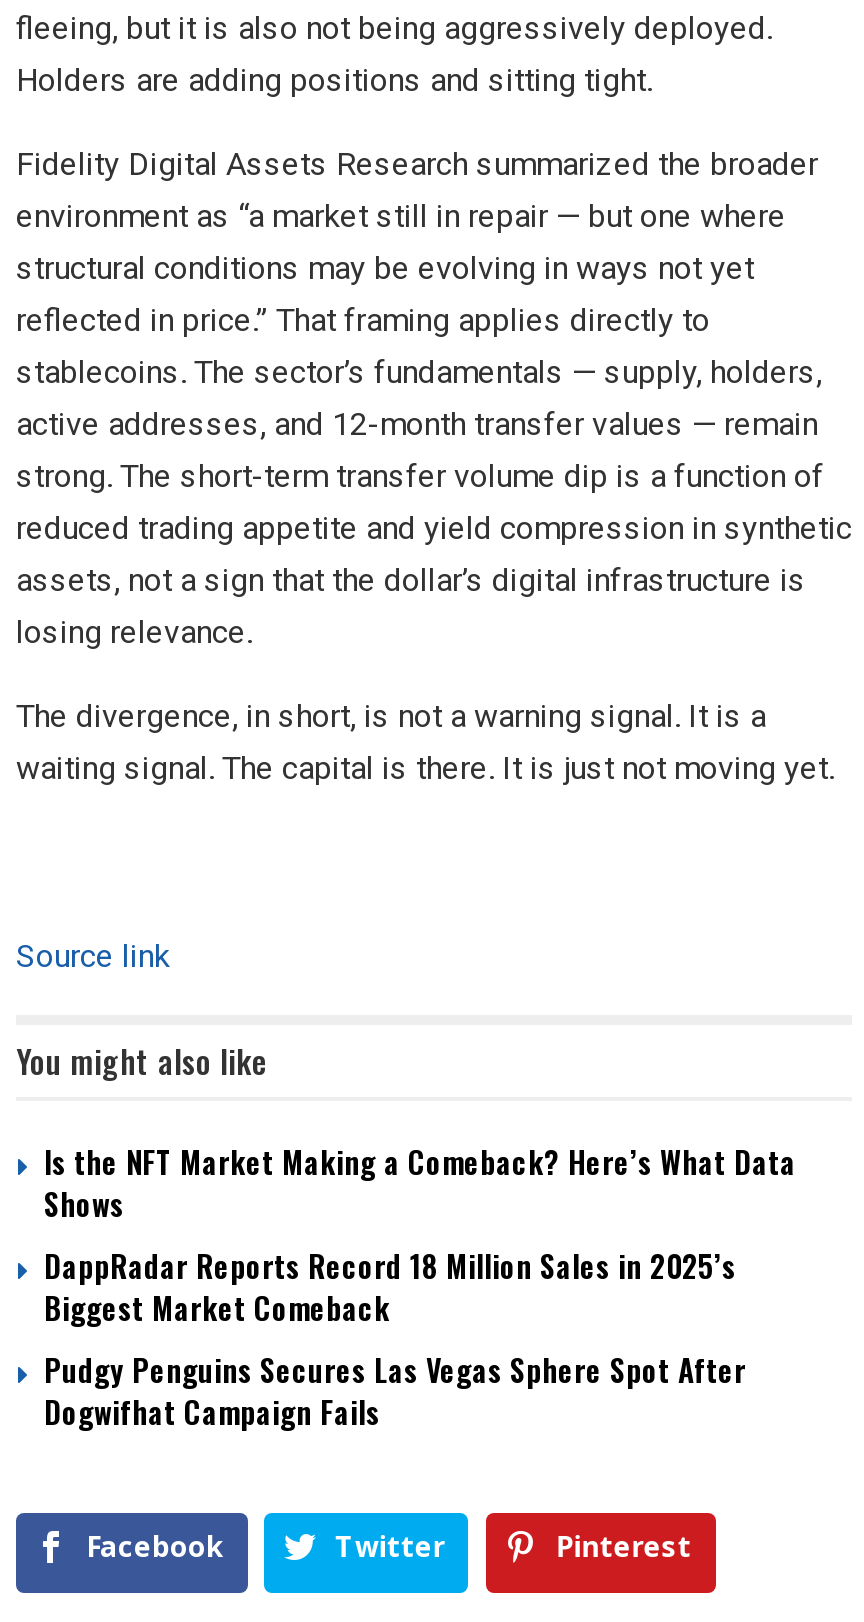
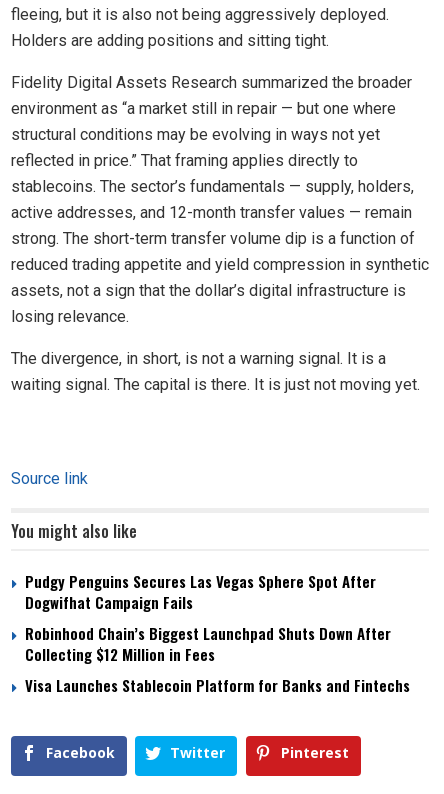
- Is the NFT Market Making a Comeback? Here’s What Data
- Shows
- DappRadar Reports Record 18 Million Sales in 2025’s
- Biggest Market Comeback

moved up: Pudgy Penguins Secures Las Vegas Sphere Spot After | Dogwifhat Campaign Fails

+ Robinhood Chain’s Biggest Launchpad Shuts Down After
+ Collecting $12 Million in Fees
+ Visa Launches Stablecoin Platform for Banks and Fintechs
